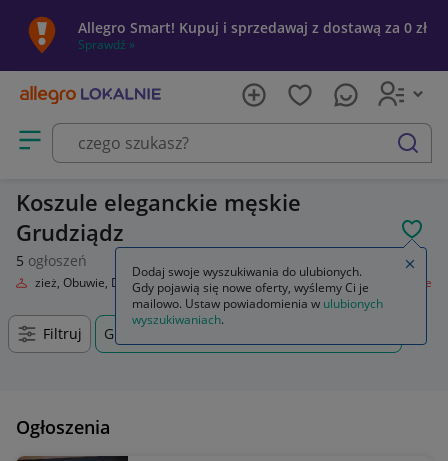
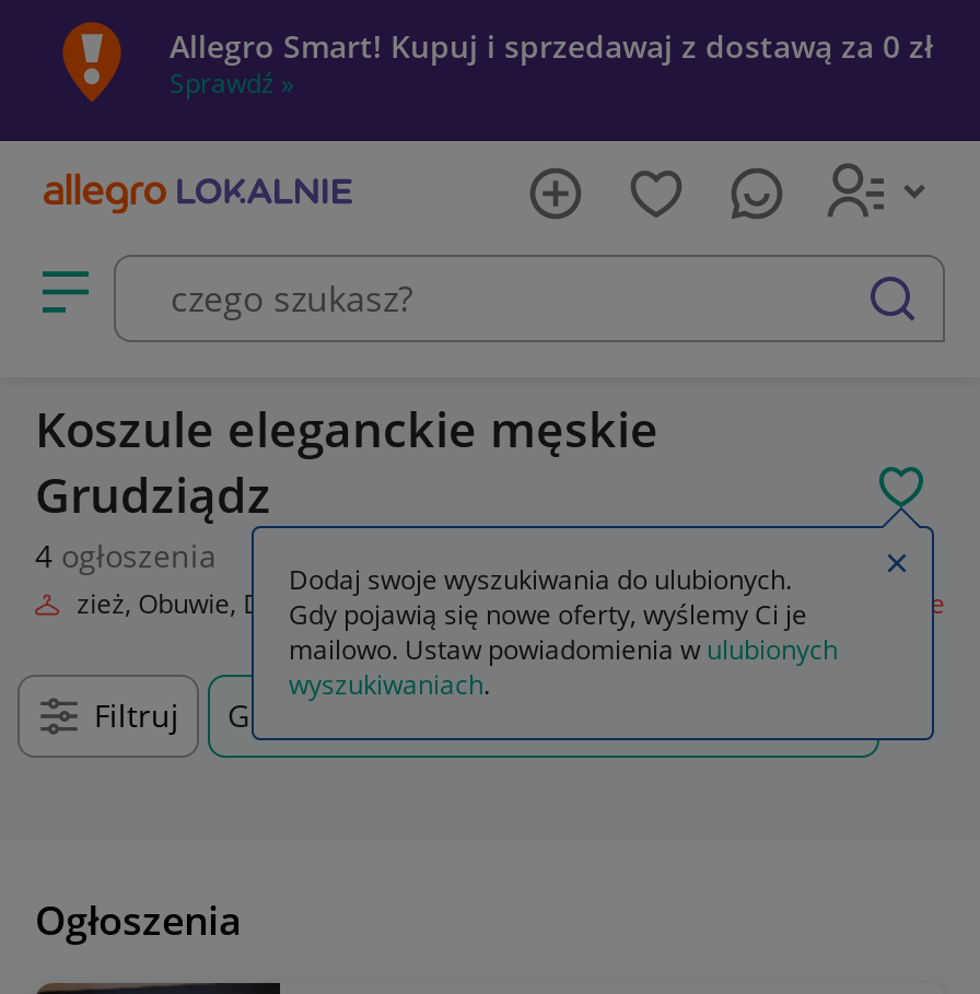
- 5 ogłoszeń
+ 4 ogłoszenia
